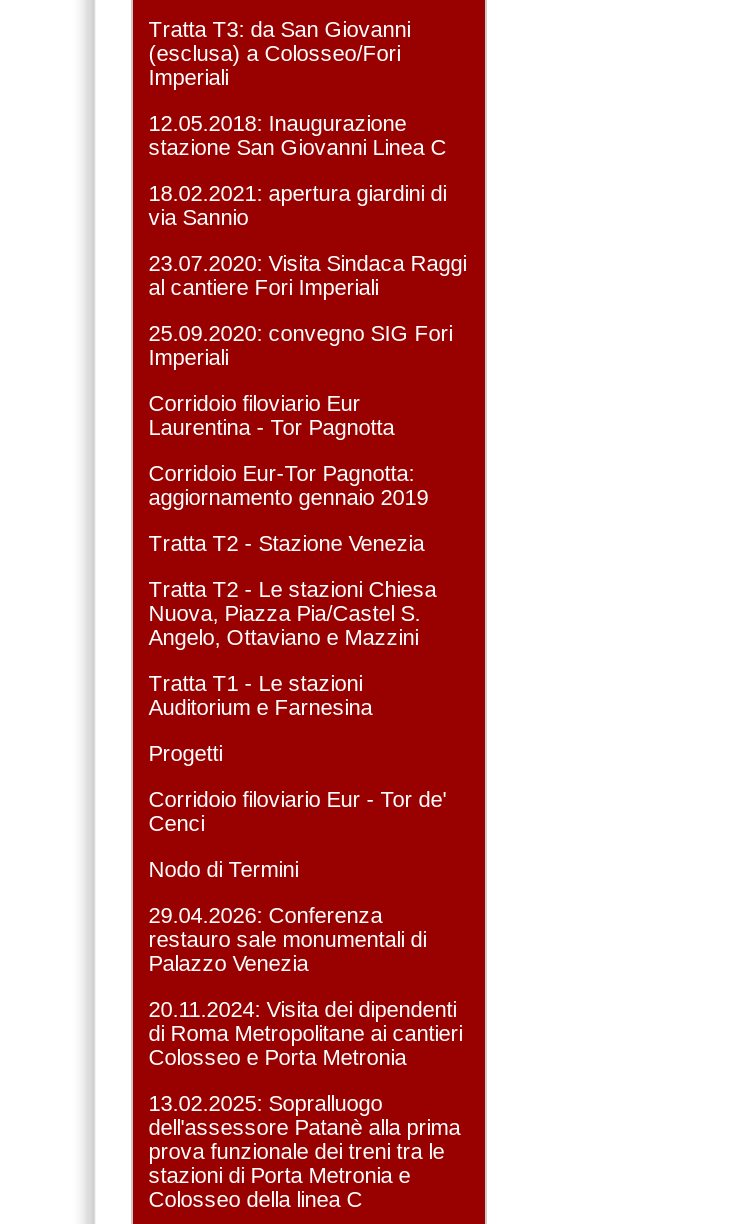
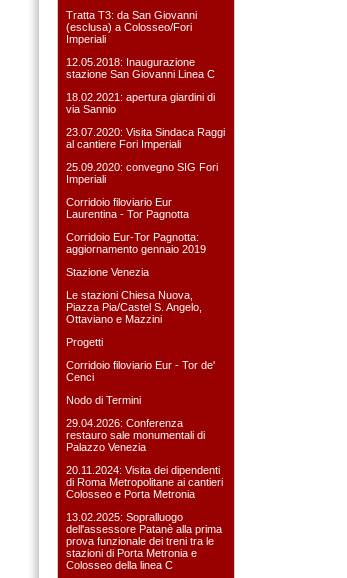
- Tratta T2 - Stazione Venezia
- Tratta T2 - Le stazioni Chiesa
- Nuova, Piazza Pia/Castel S.
- Angelo, Ottaviano e Mazzini
- Tratta T1 - Le stazioni
- Auditorium e Farnesina
+ Stazione Venezia
+ Le stazioni Chiesa Nuova,
+ Piazza Pia/Castel S. Angelo,
+ Ottaviano e Mazzini
